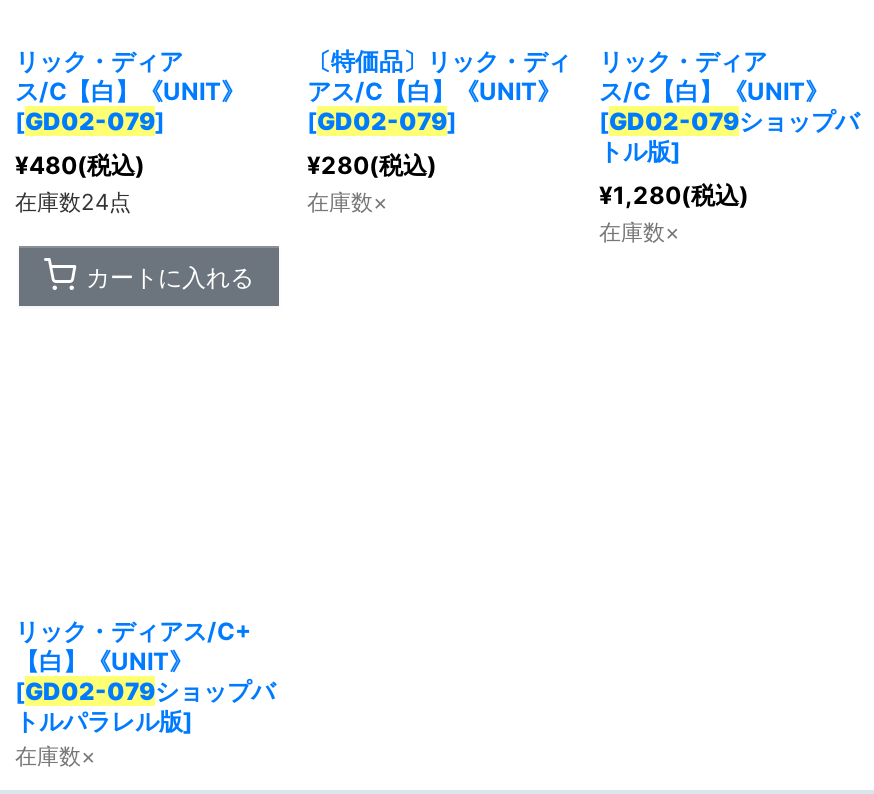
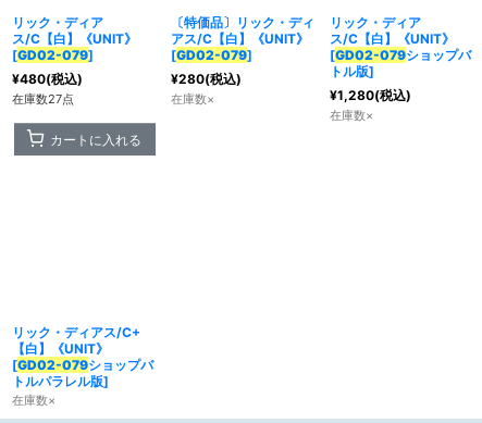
- 在庫数24点
+ 在庫数27点
